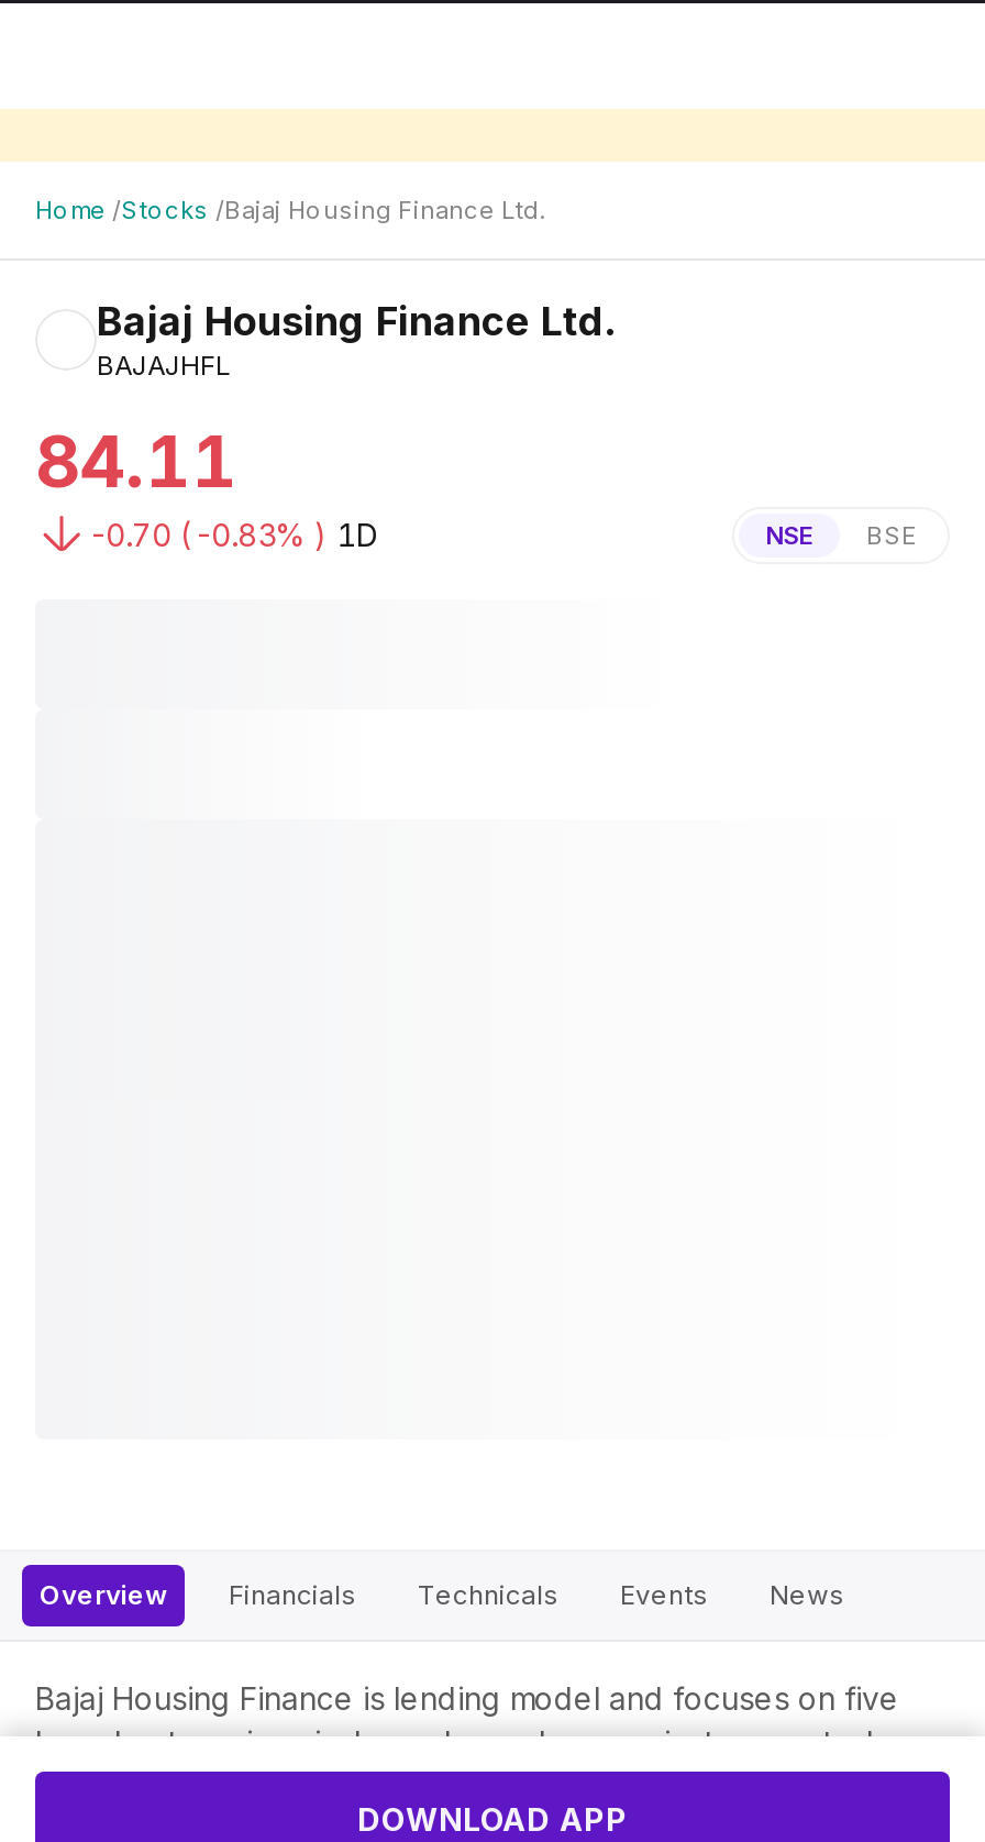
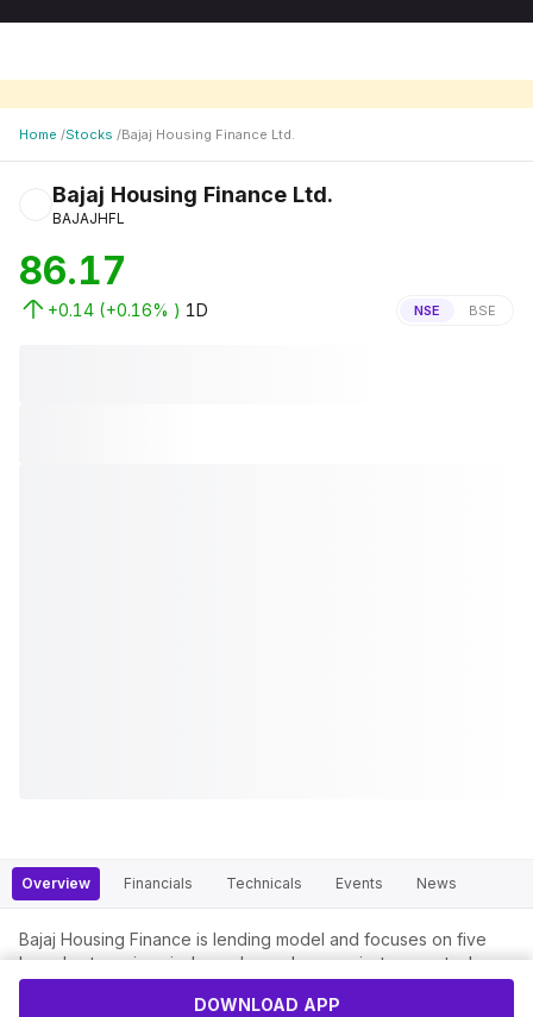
- 84.11
+ 86.17

- -0.70 (-0.83% ) 1D
+ +0.14 (+0.16% ) 1D
